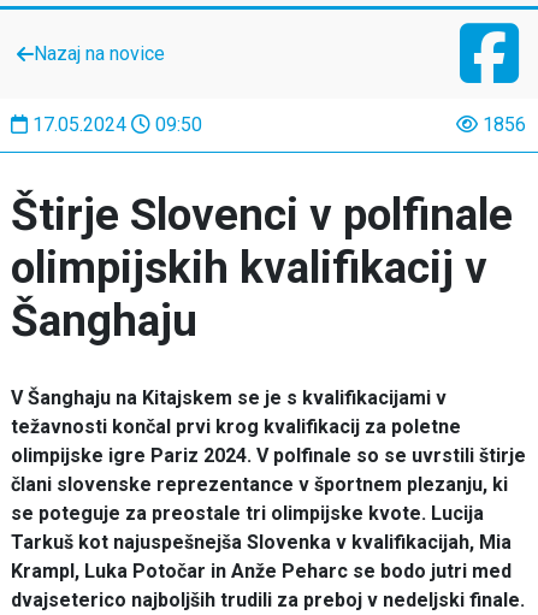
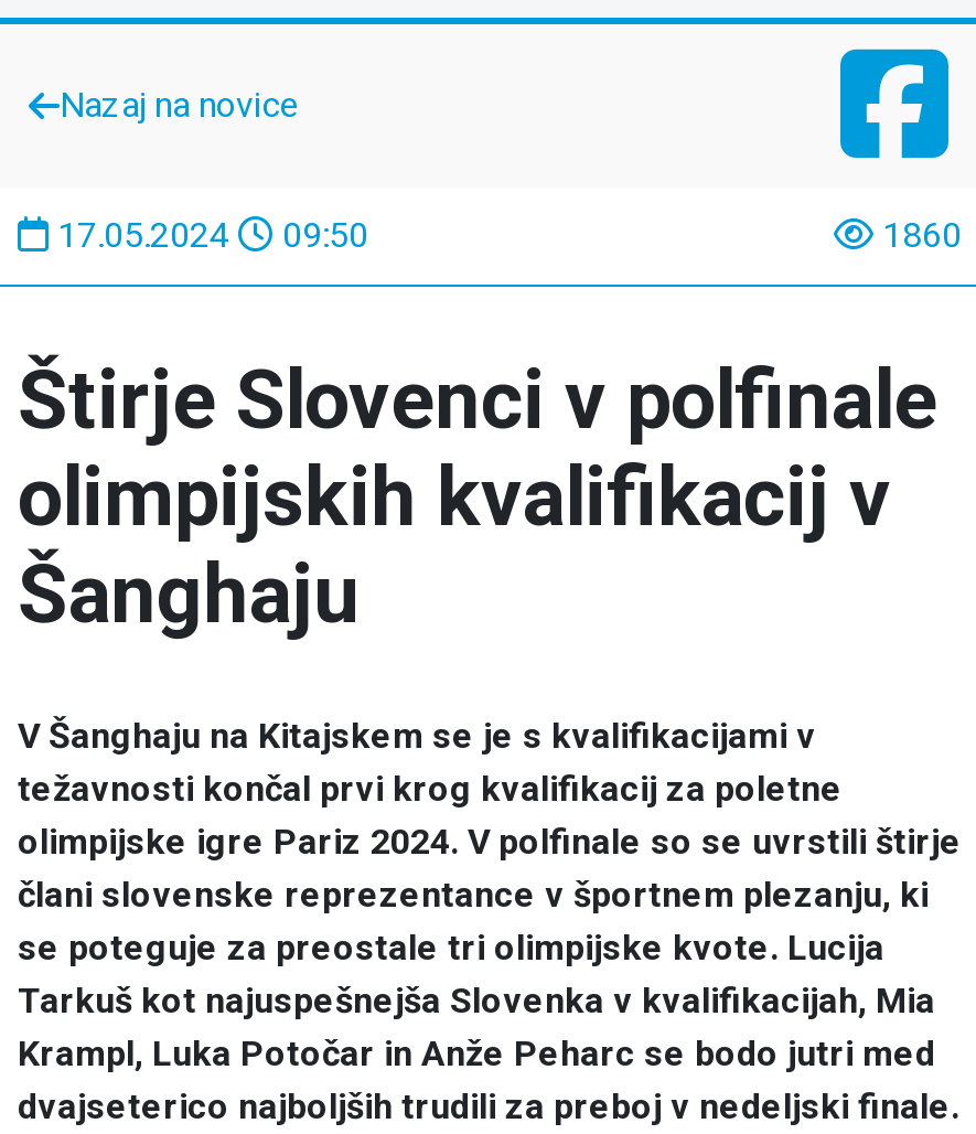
- 1856
+ 1860
